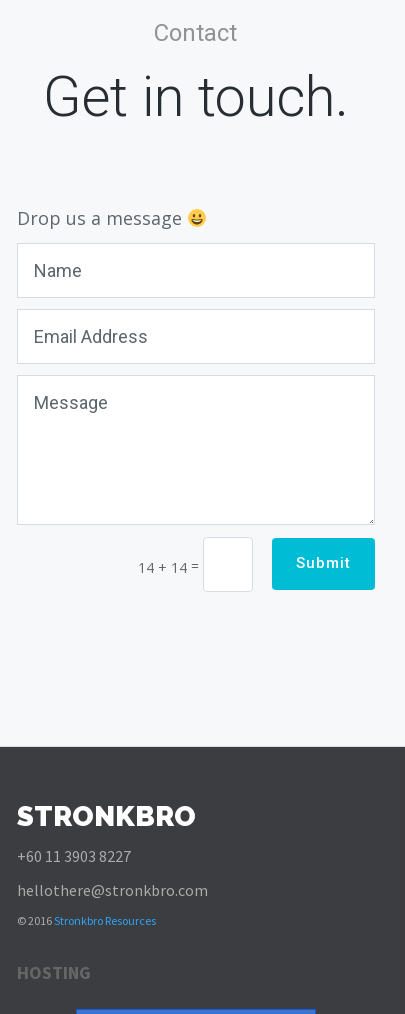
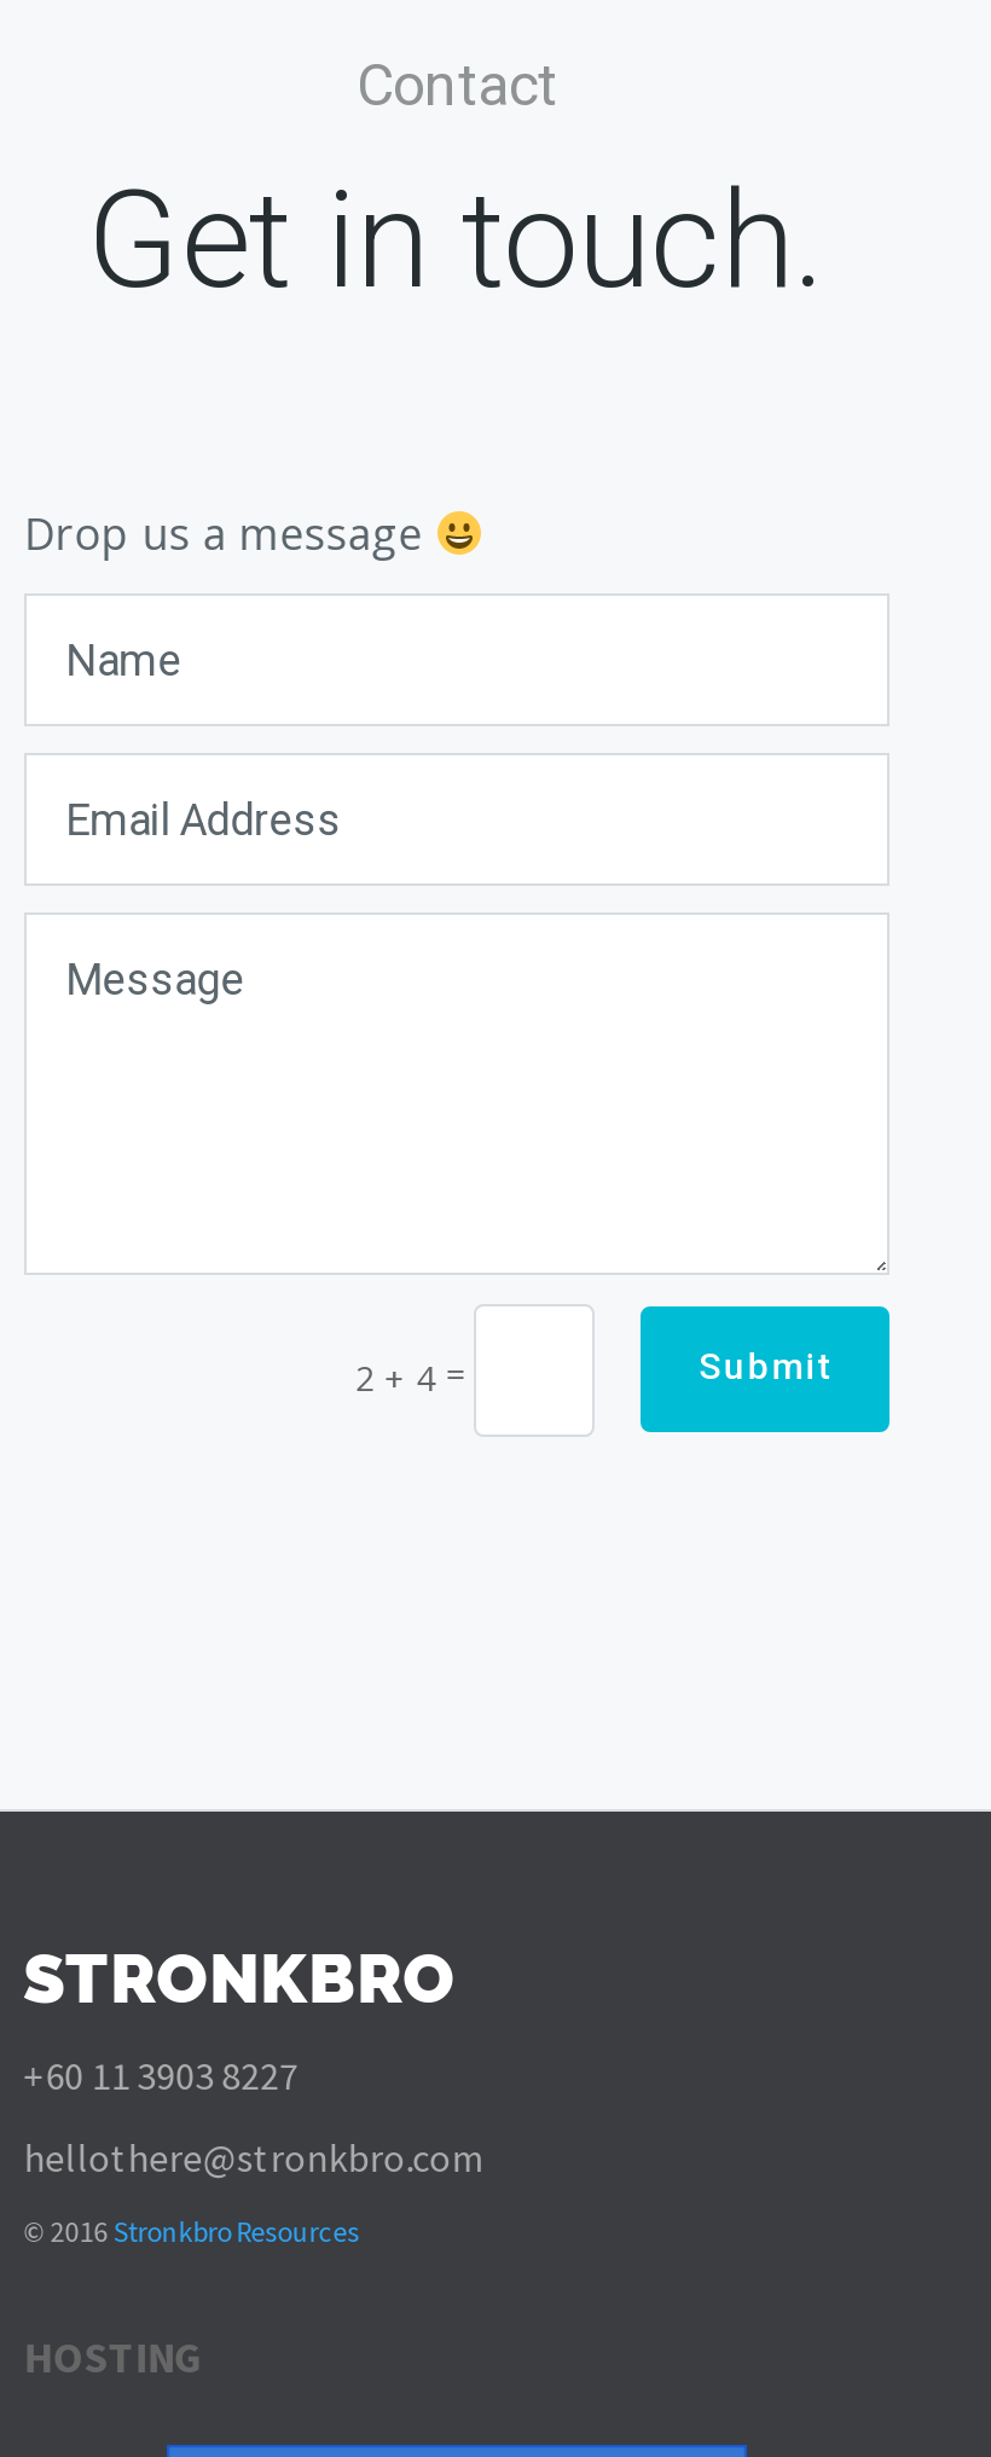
- 14 + 14 =
+ 2 + 4 =
